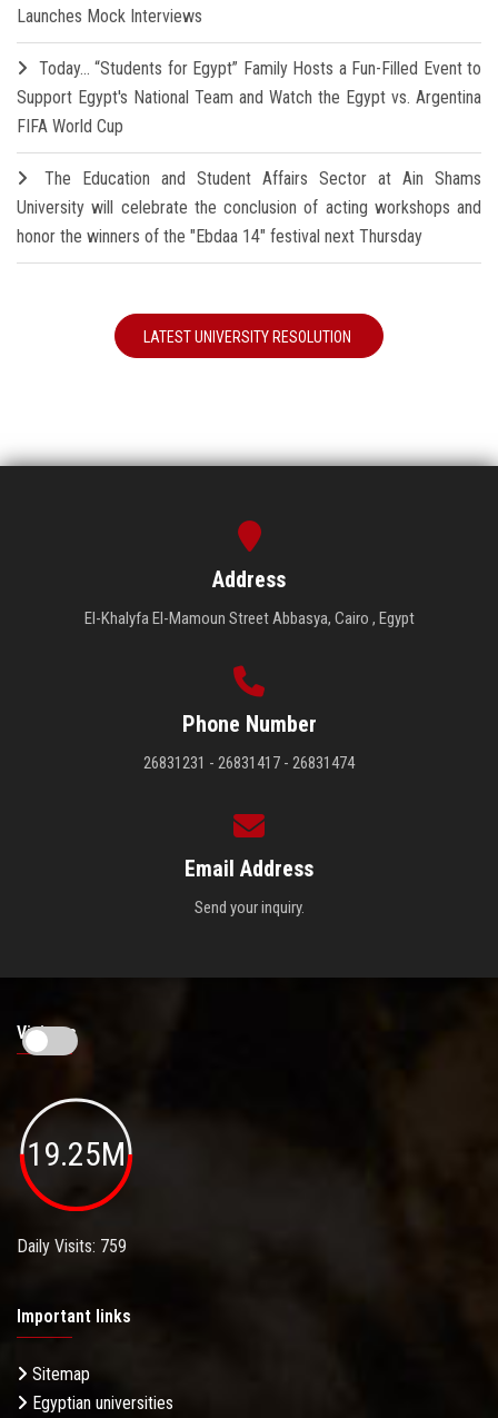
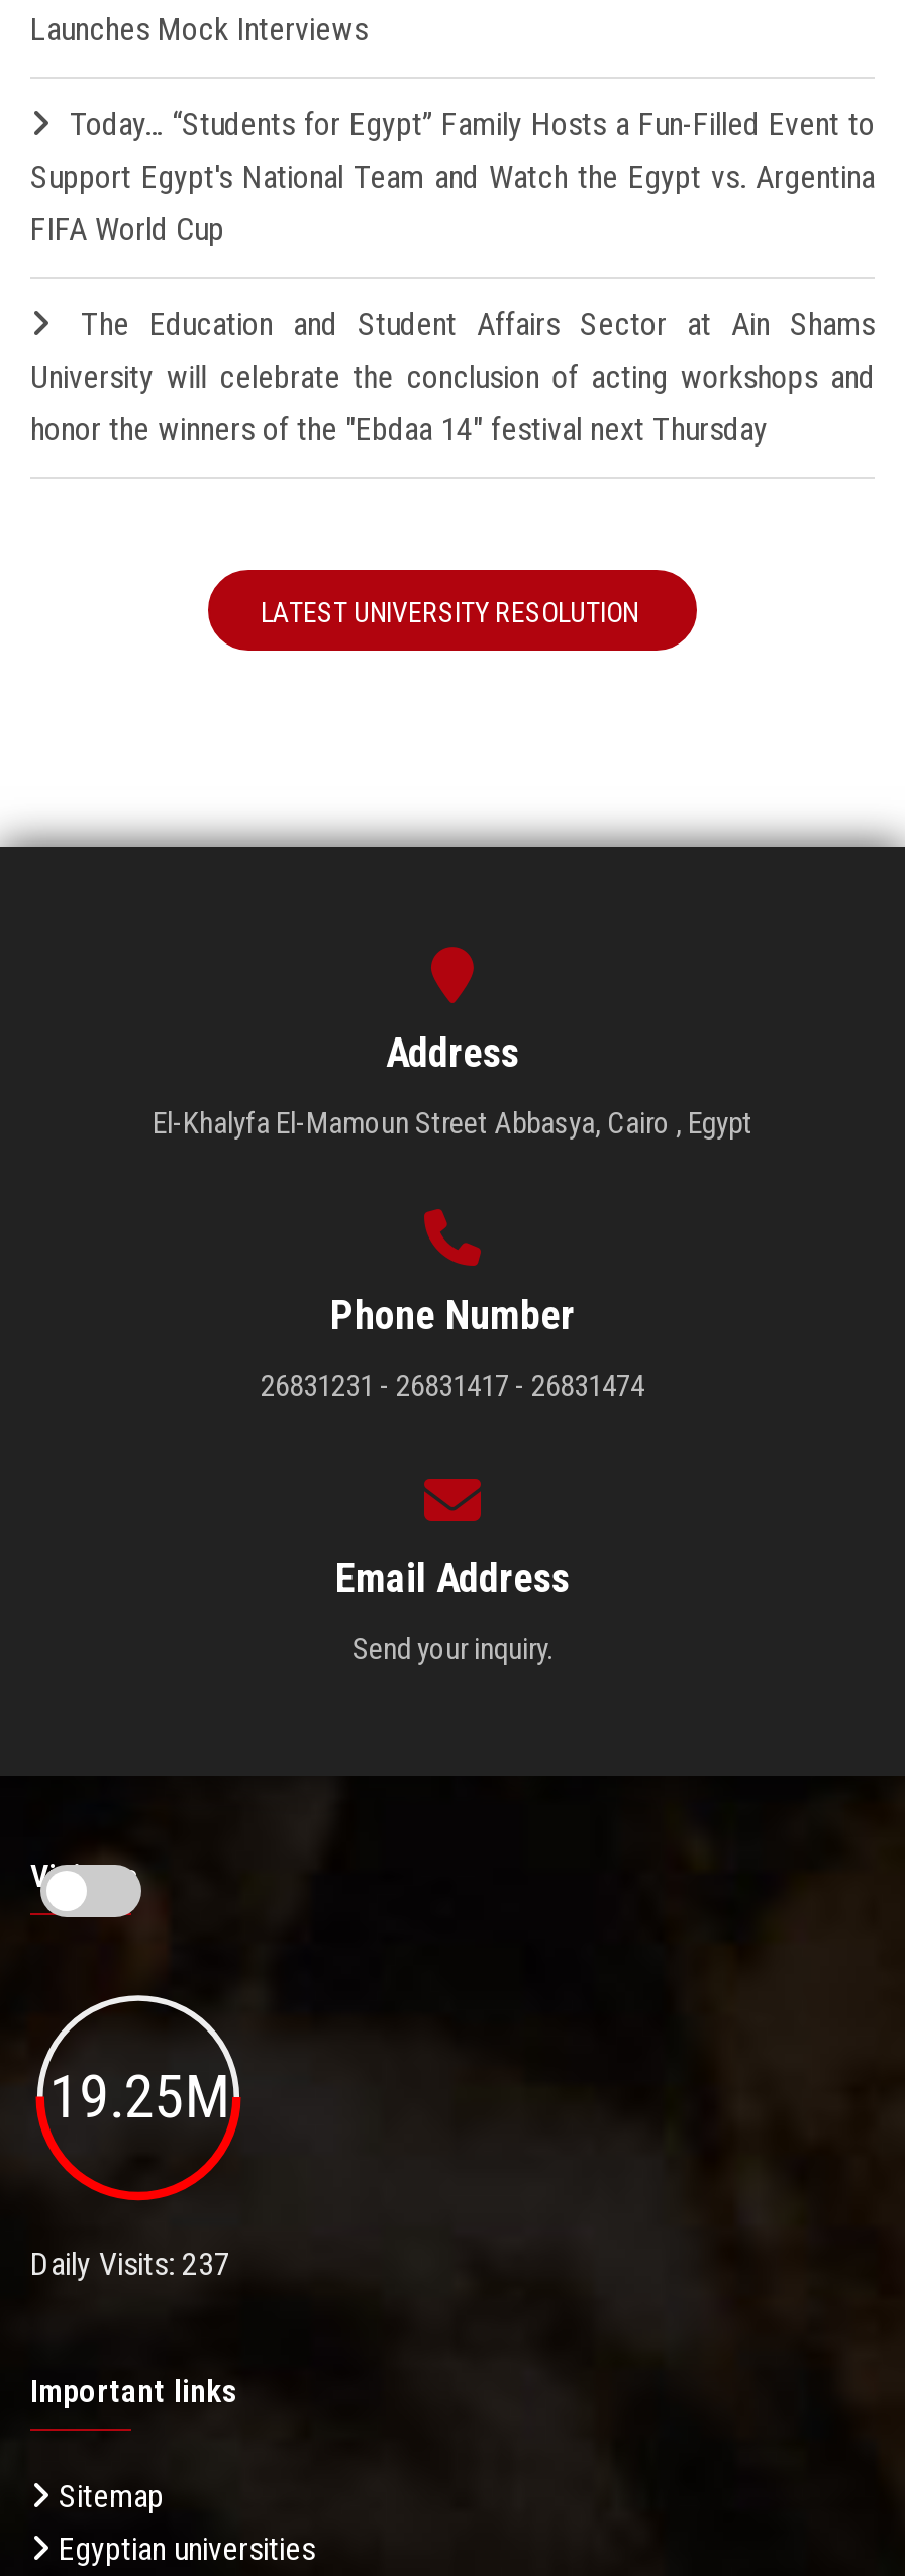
- Daily Visits: 759
+ Daily Visits: 237
